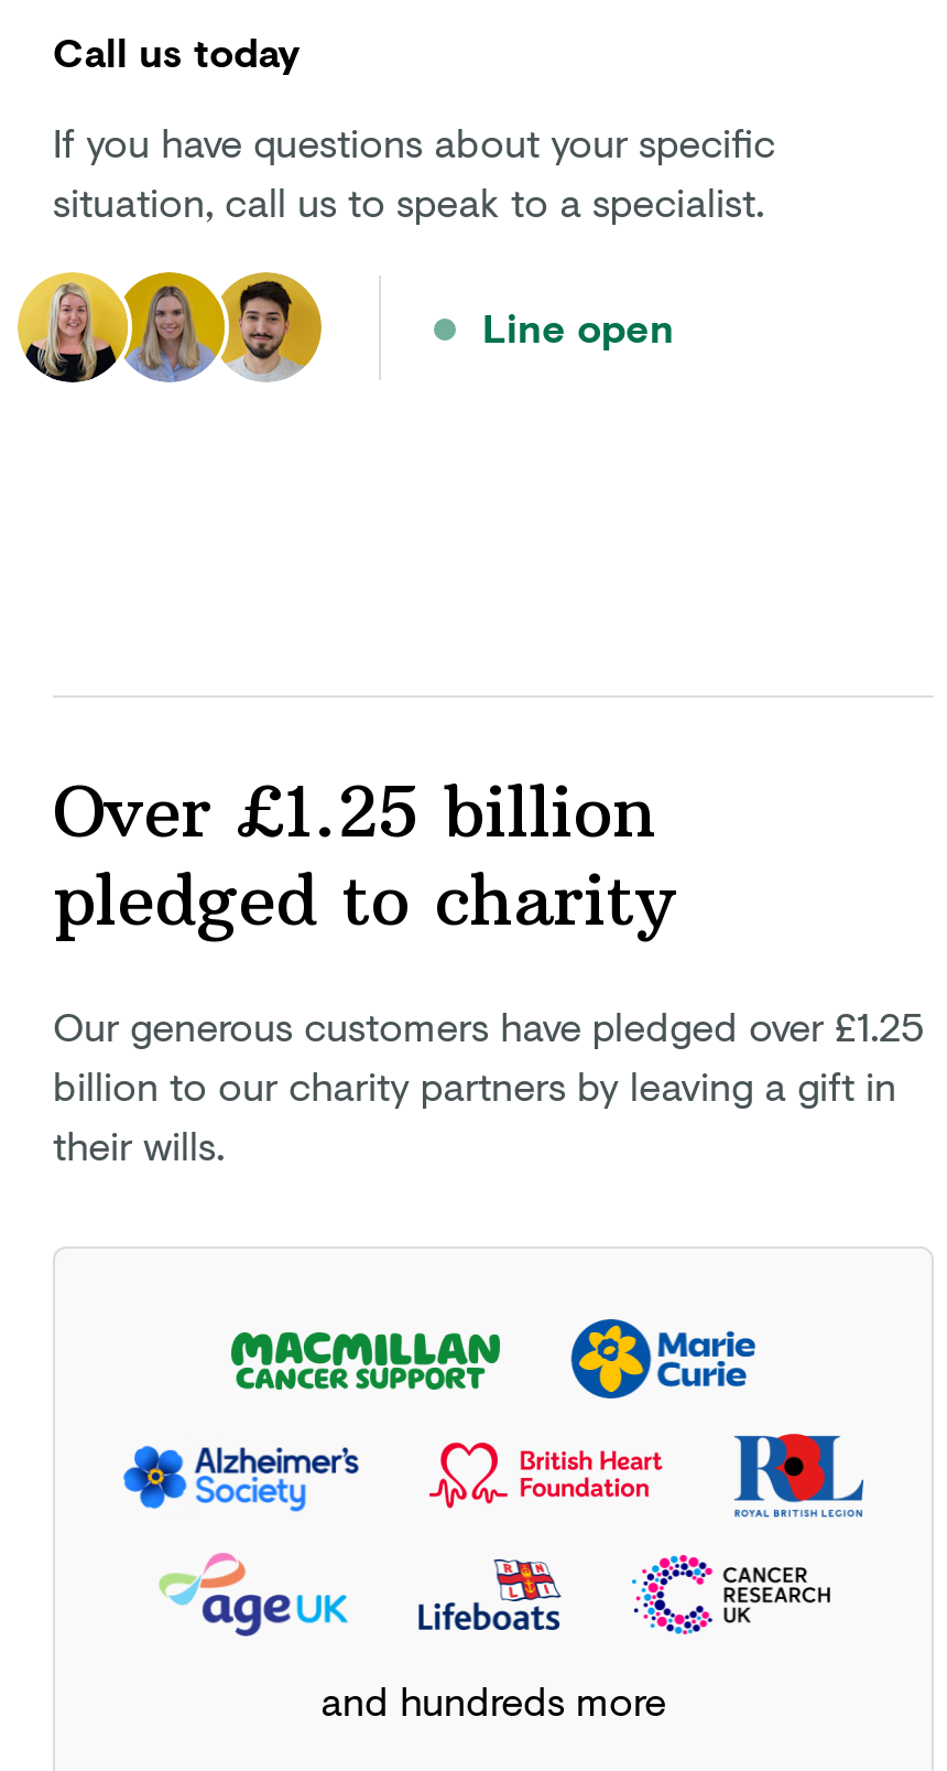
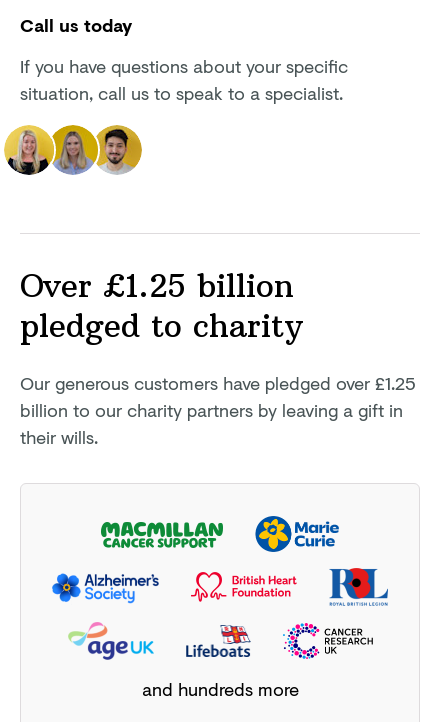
- Line open
